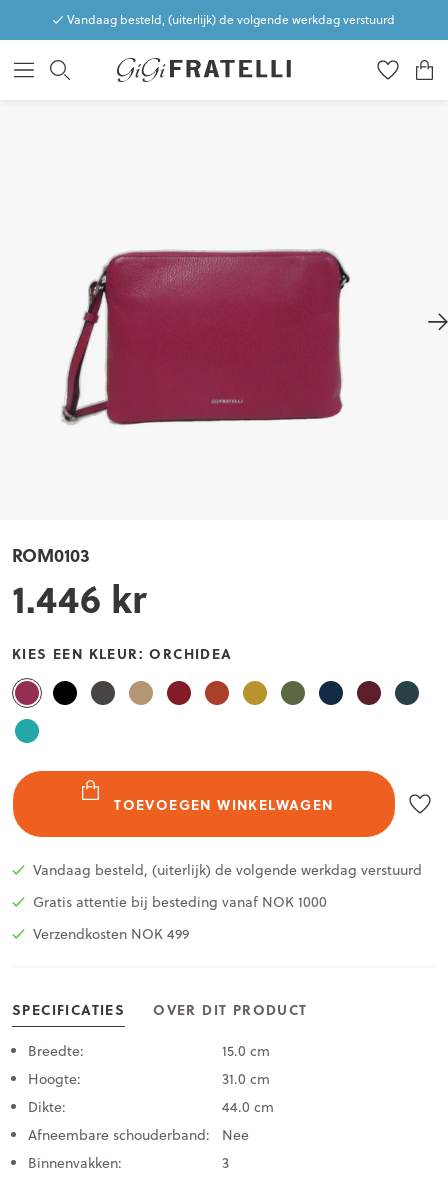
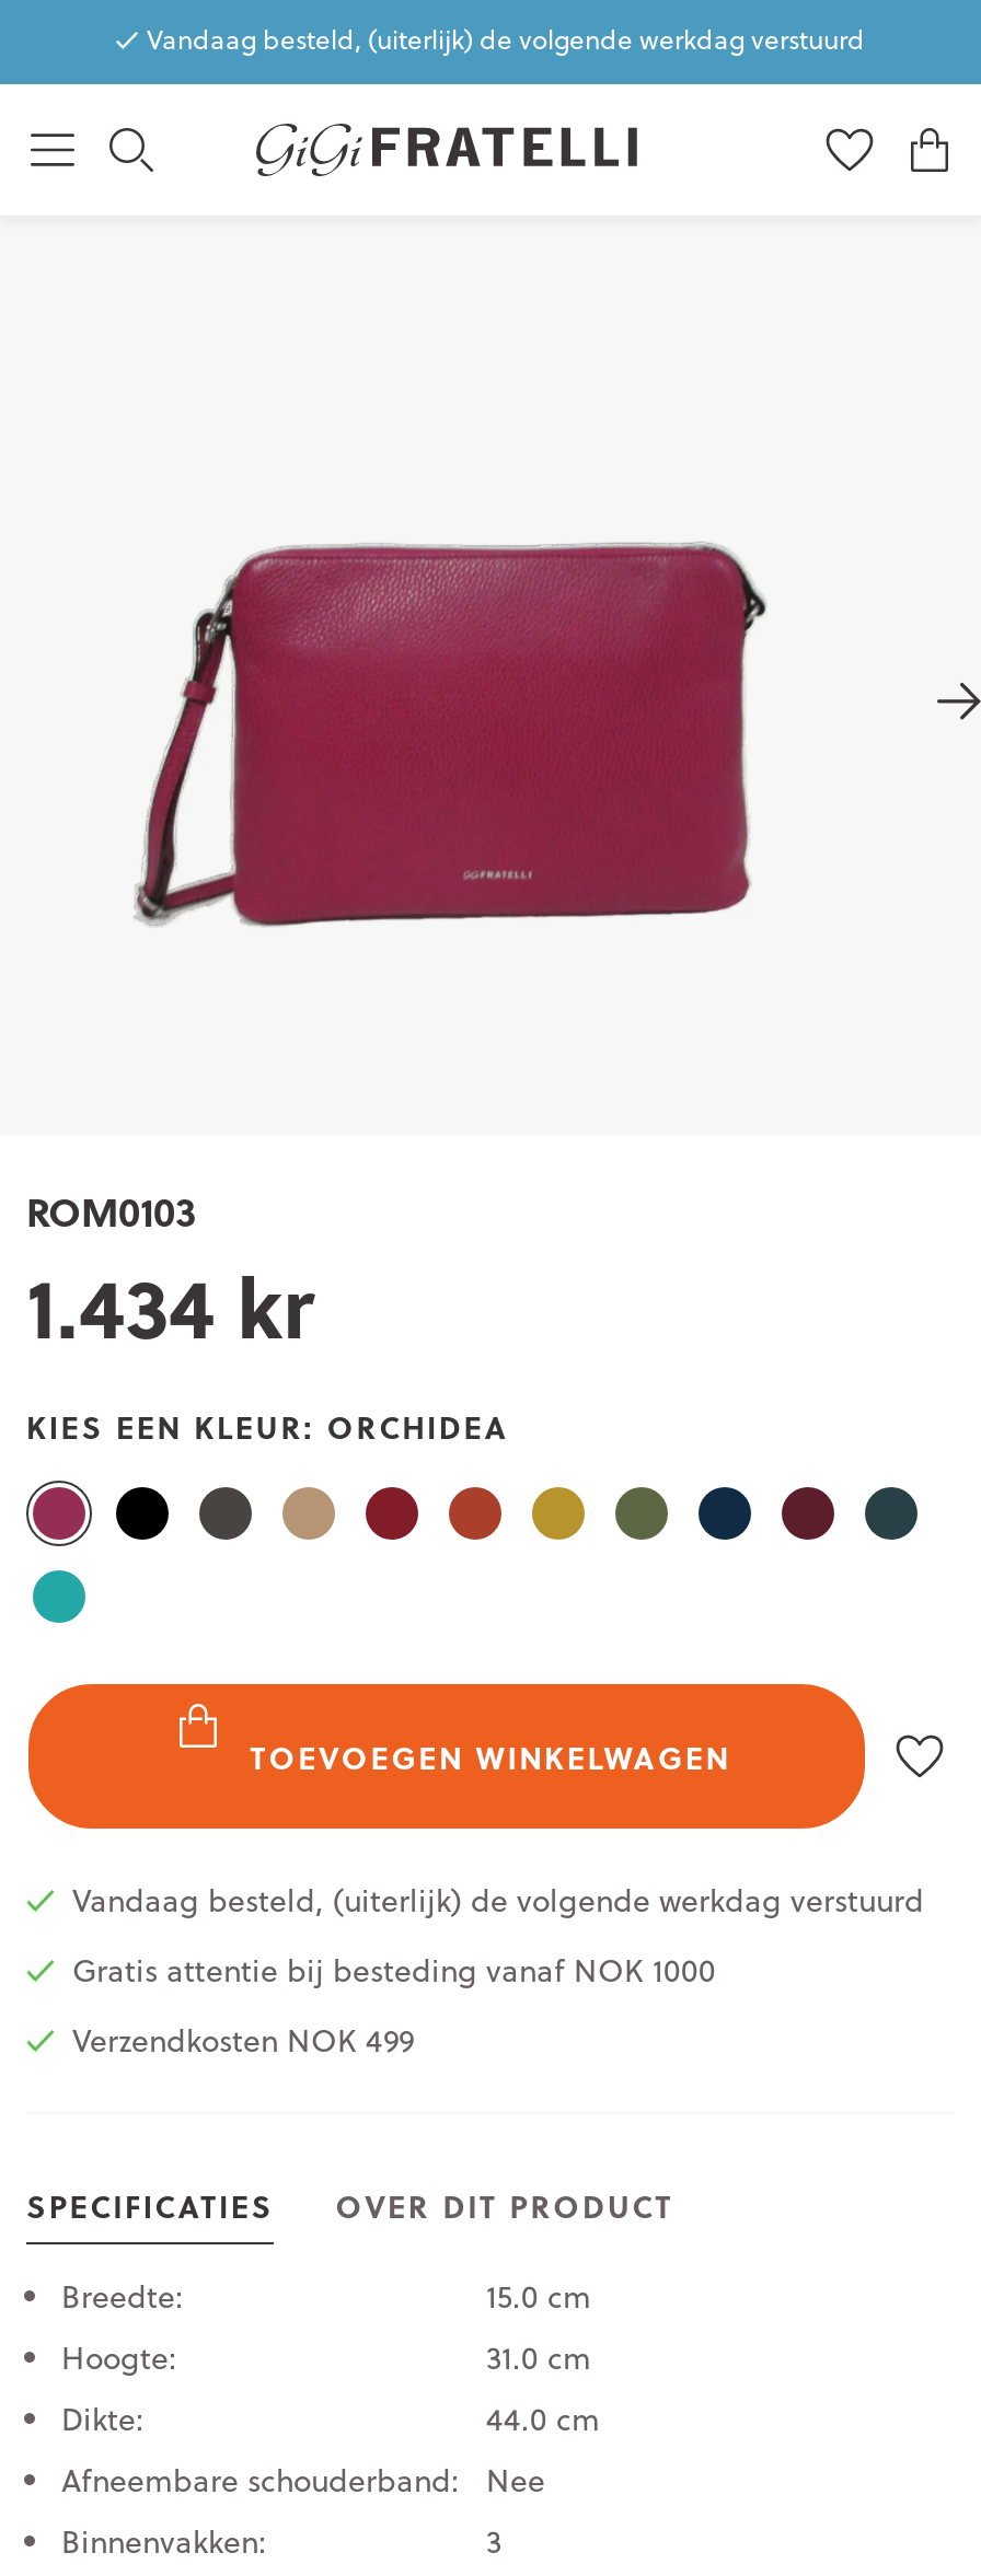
- 1.446 kr
+ 1.434 kr
